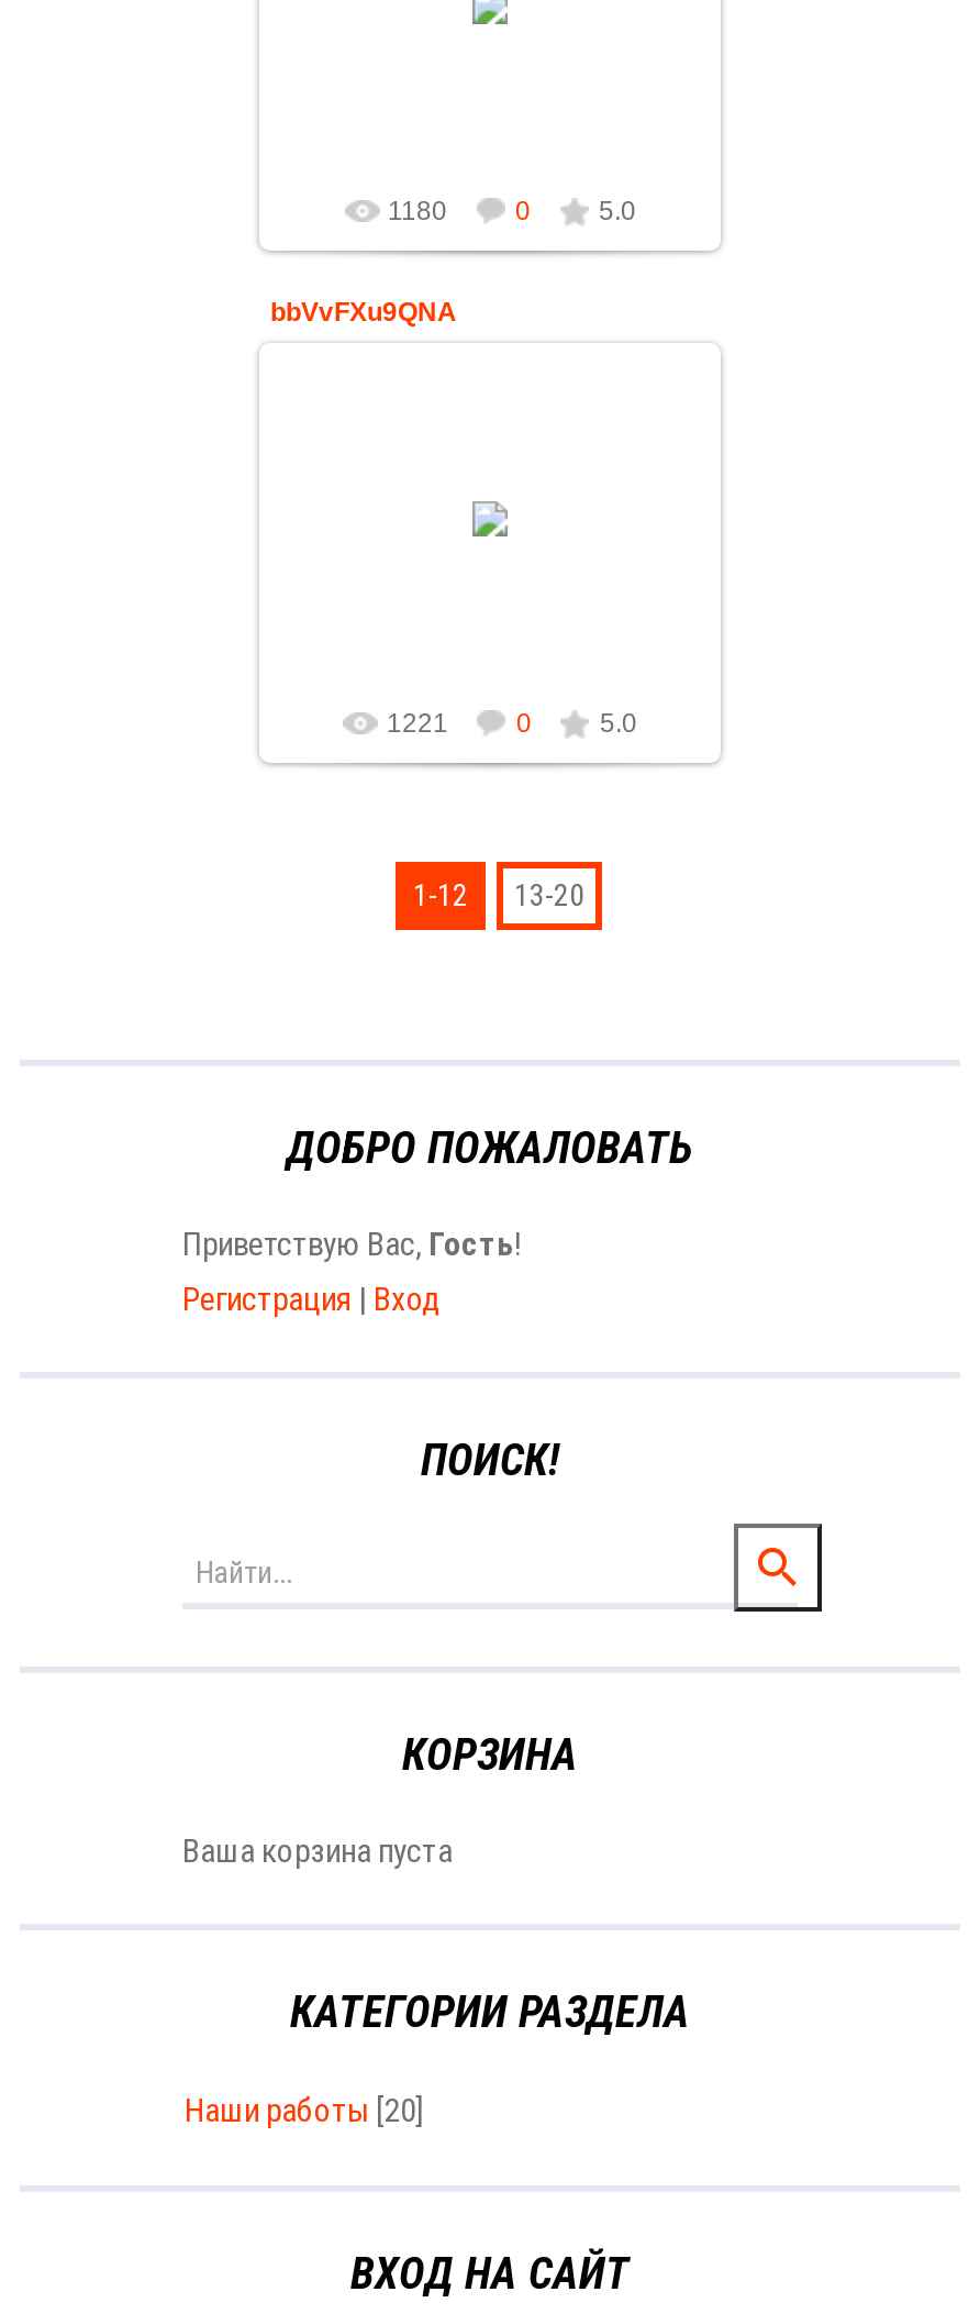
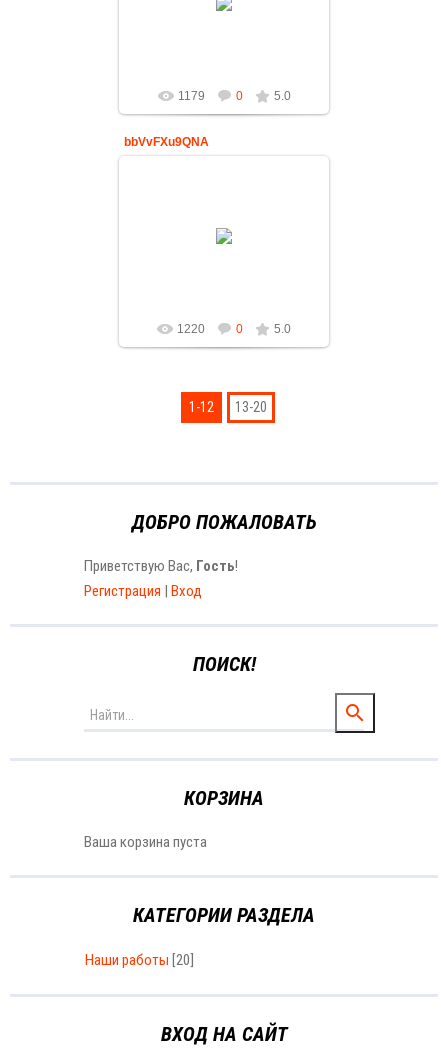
- 1180
+ 1179

- 1221
+ 1220
